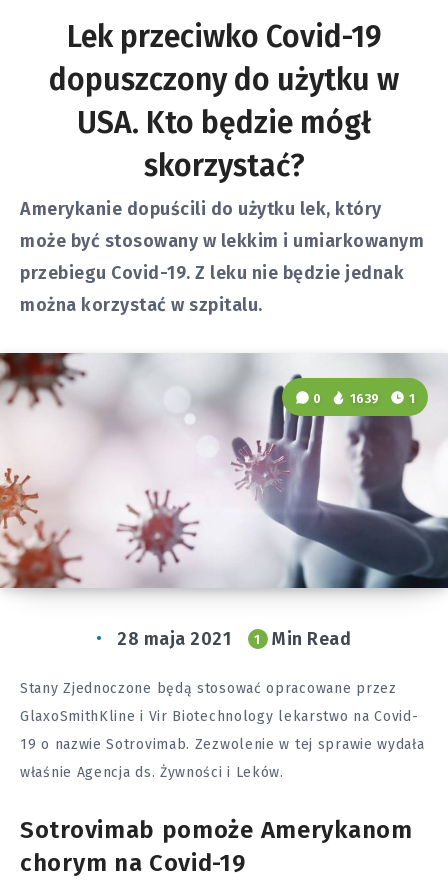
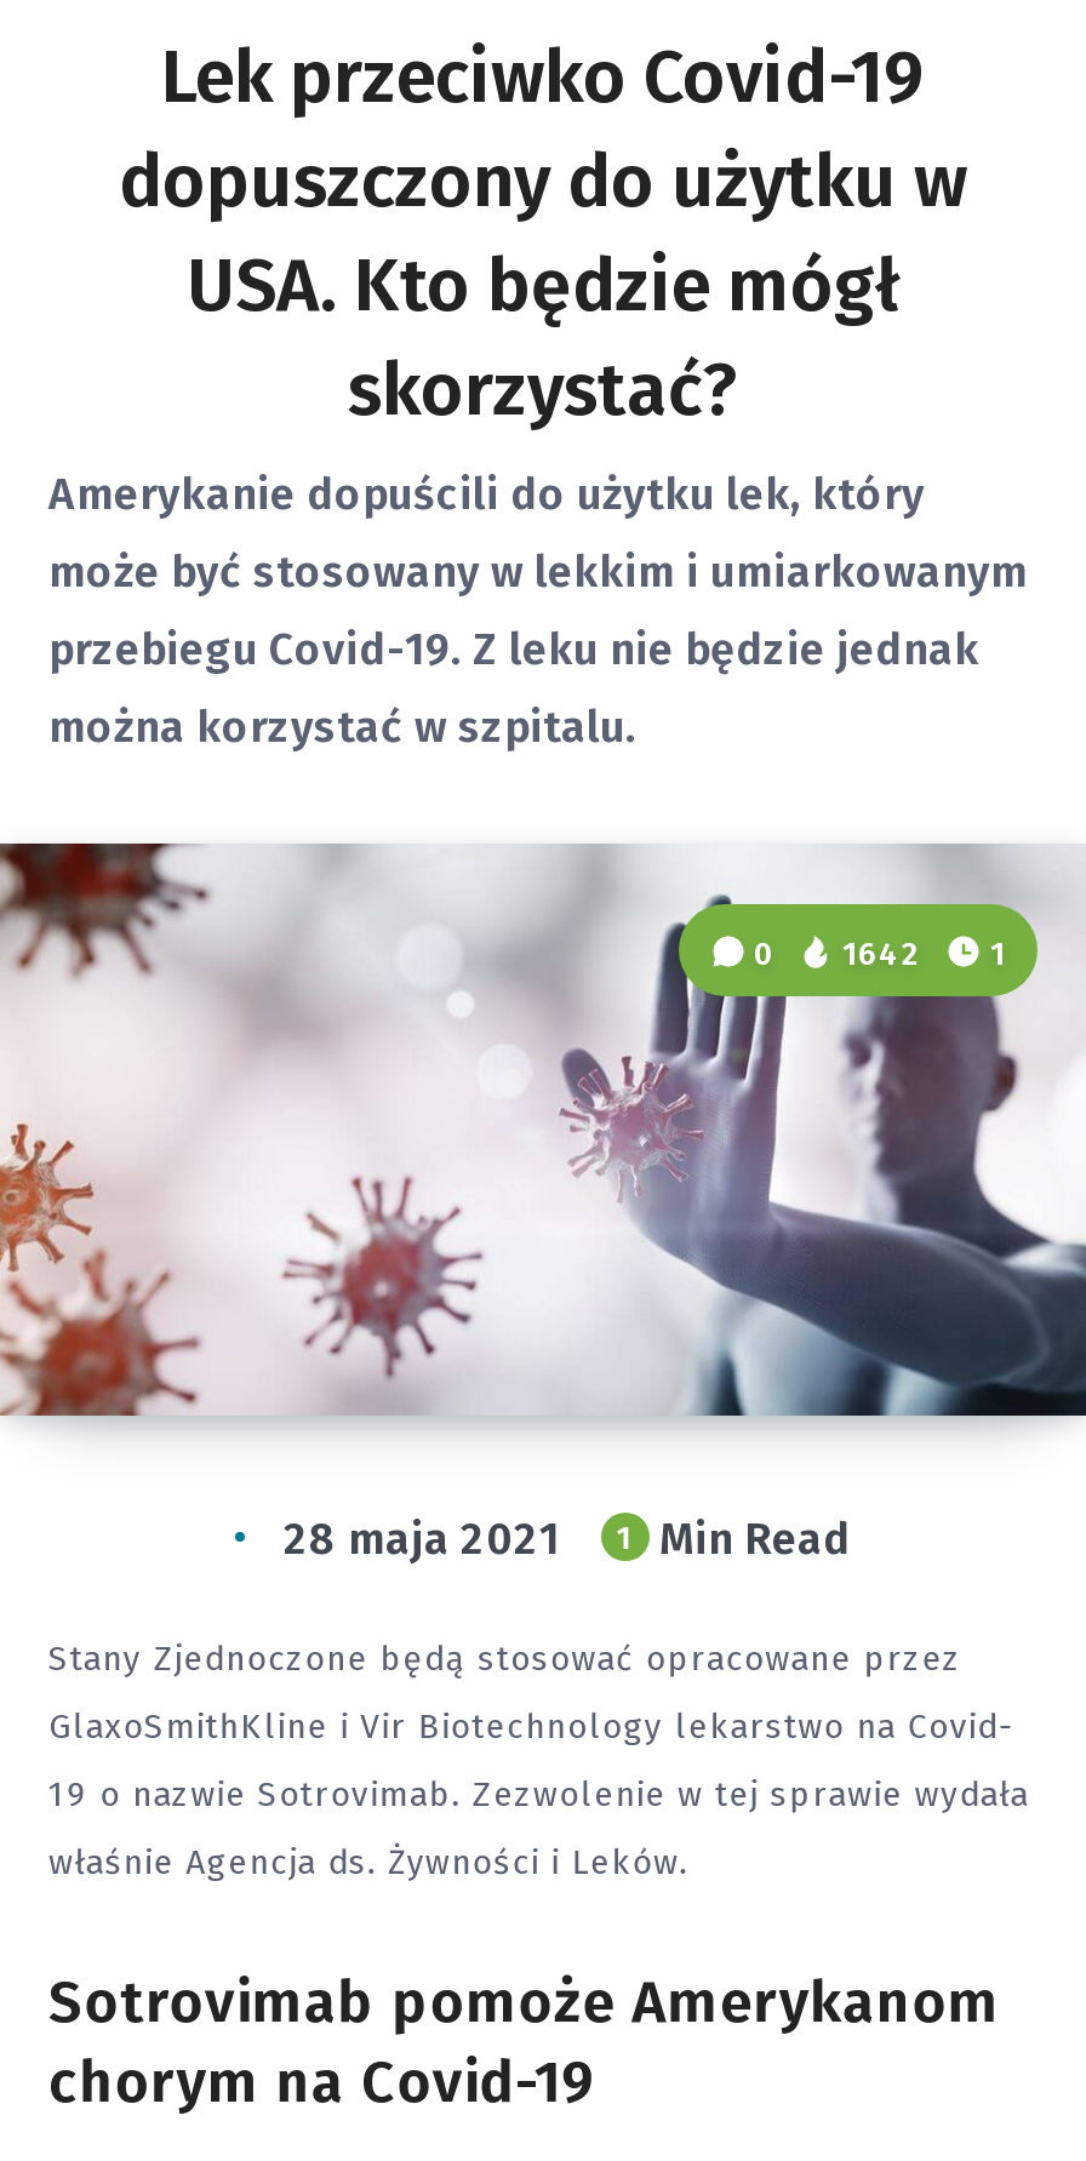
- 0 1639 1
+ 0 1642 1
